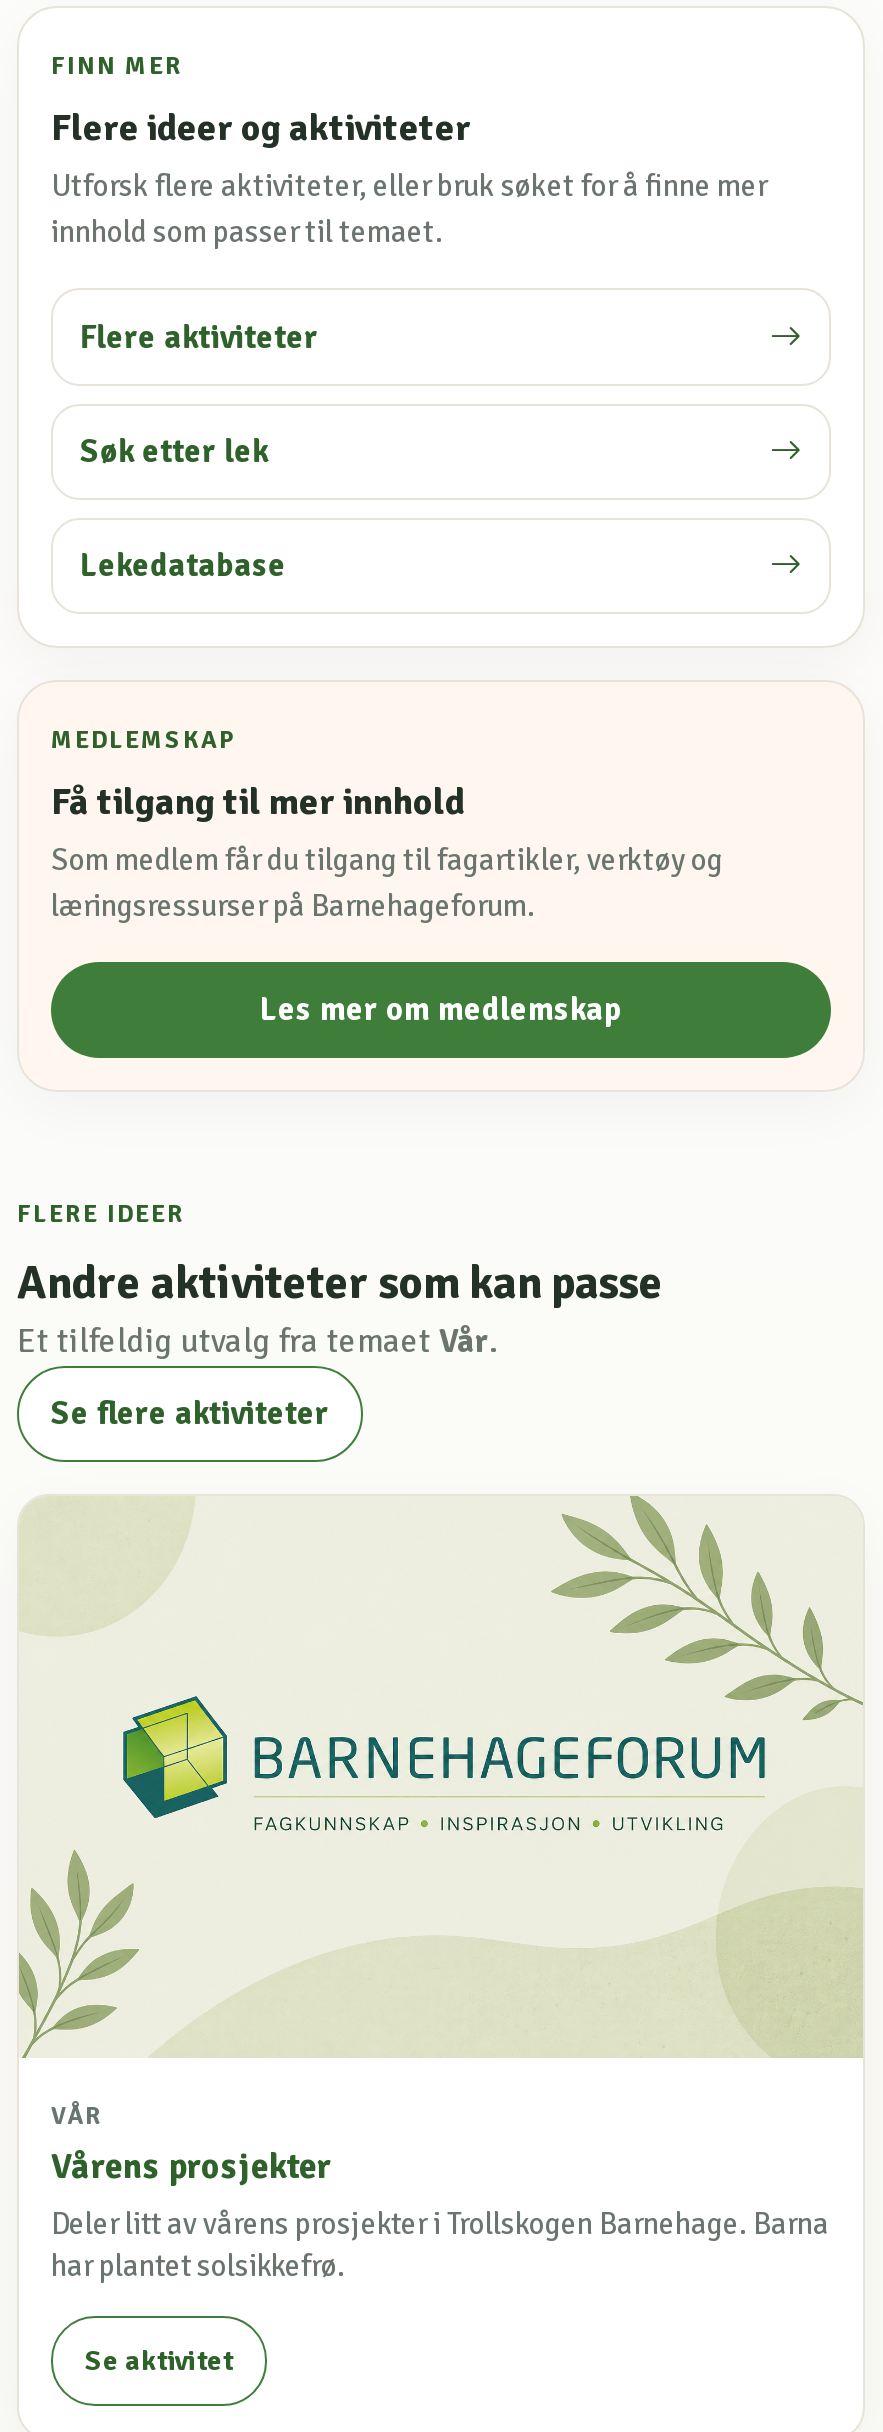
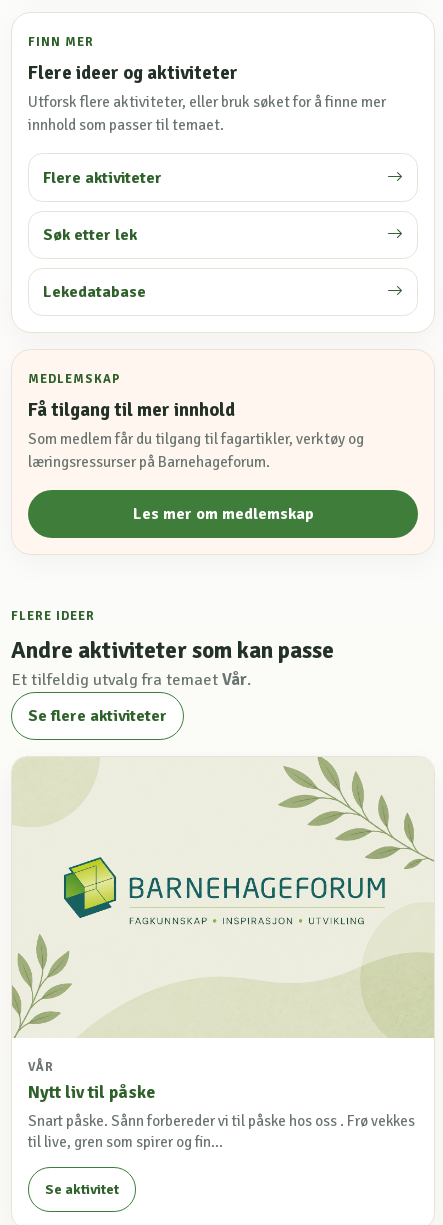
- Vårens prosjekter
- Deler litt av vårens prosjekter i Trollskogen Barnehage. Barna
- har plantet solsikkefrø.
+ Nytt liv til påske
+ Snart påske. Sånn forbereder vi til påske hos oss . Frø vekkes
+ til live, gren som spirer og fin...
